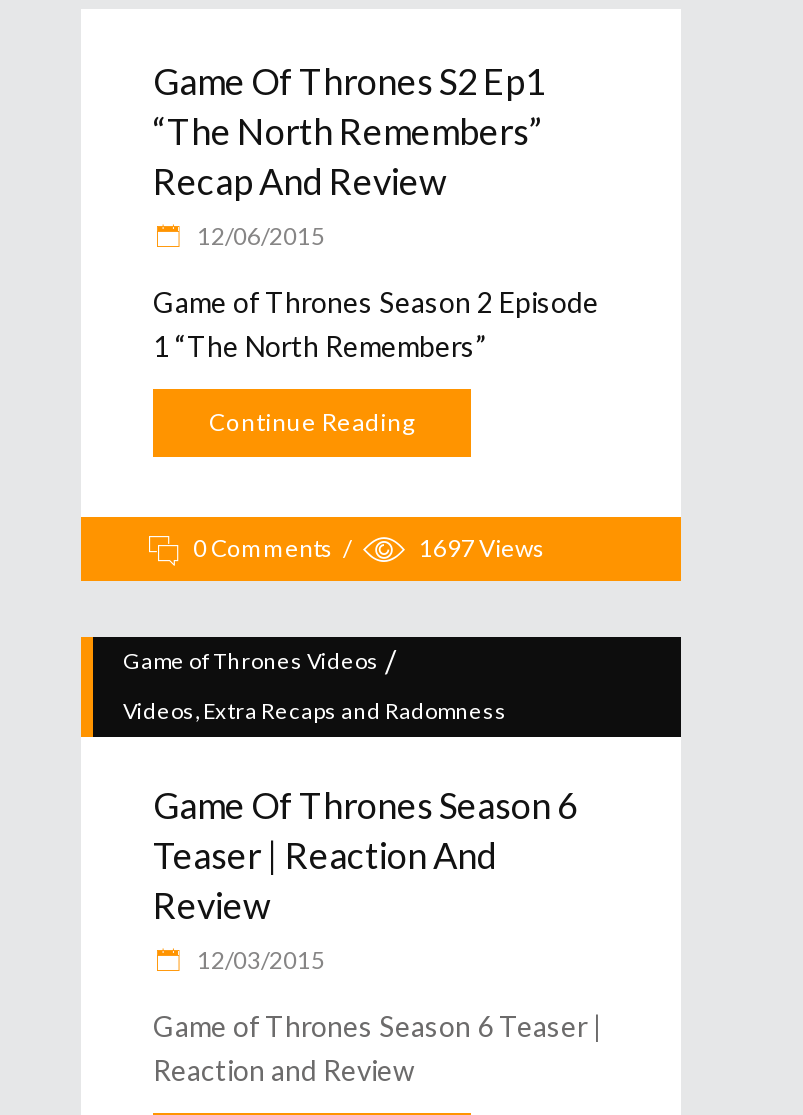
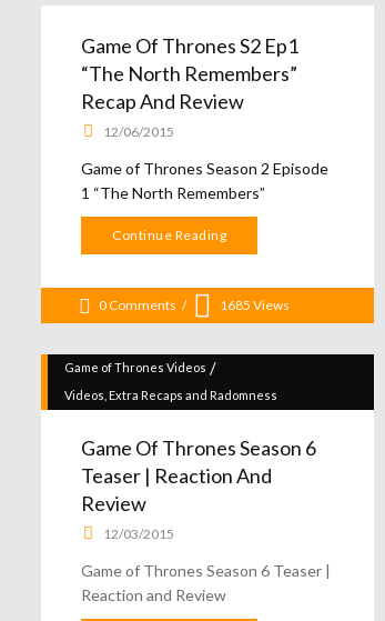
- 1697 Views
+ 1685 Views
